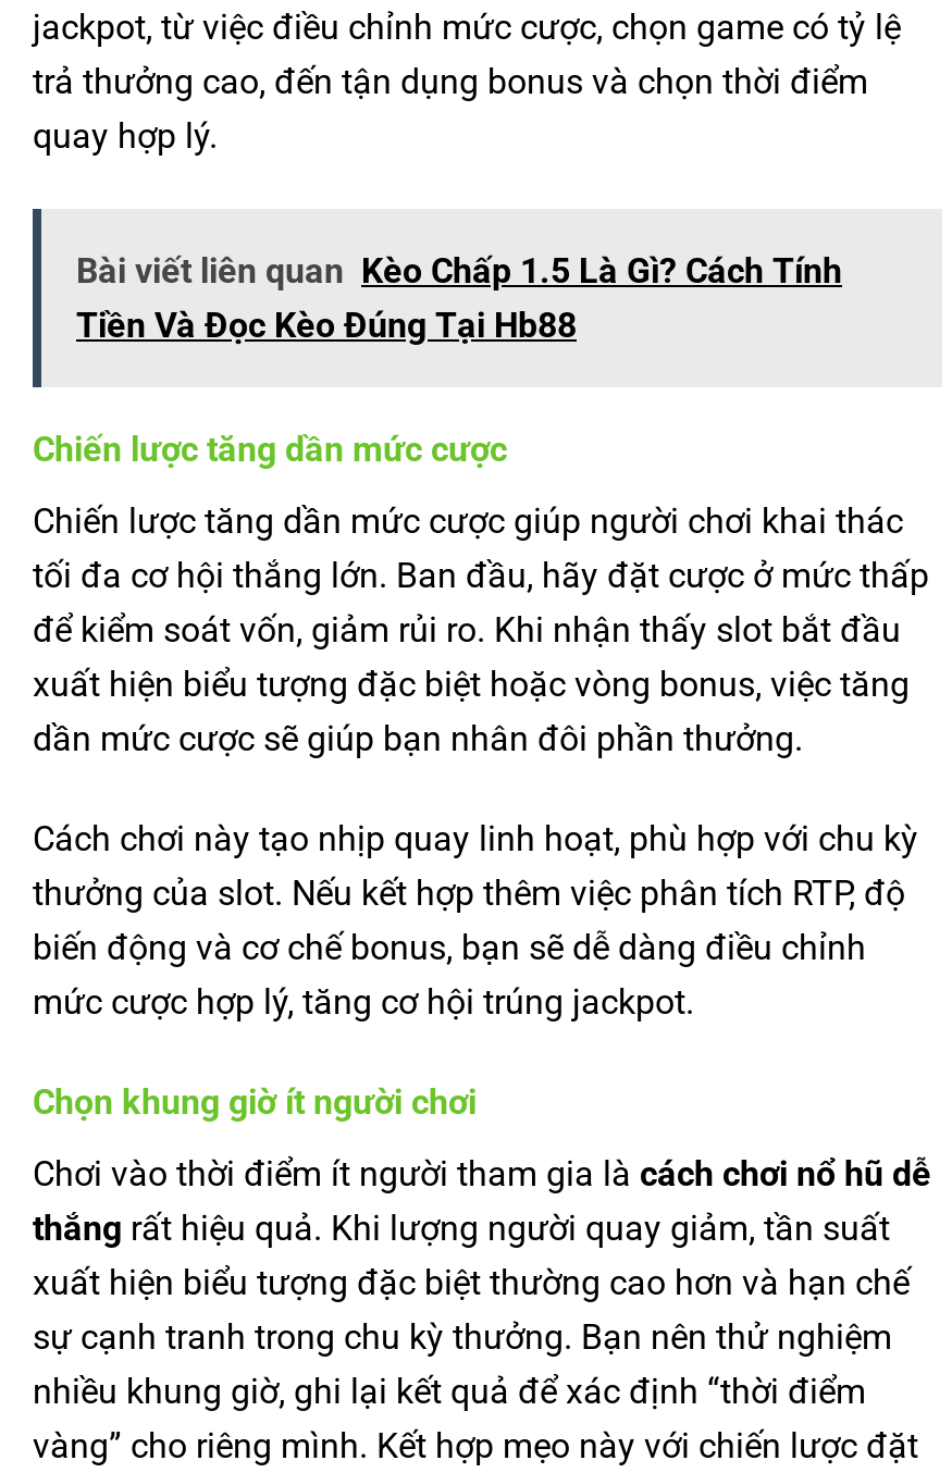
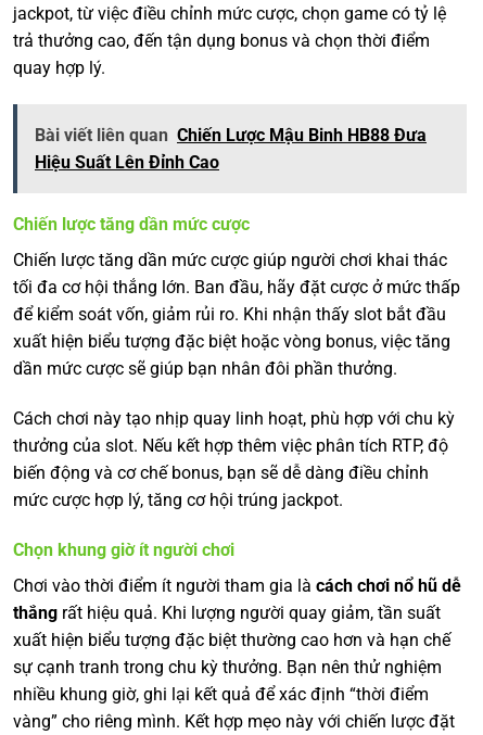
- Bài viết liên quan Kèo Chấp 1.5 Là Gì? Cách Tính
- Tiền Và Đọc Kèo Đúng Tại Hb88
+ Bài viết liên quan Chiến Lược Mậu Binh HB88 Đưa
+ Hiệu Suất Lên Đỉnh Cao
